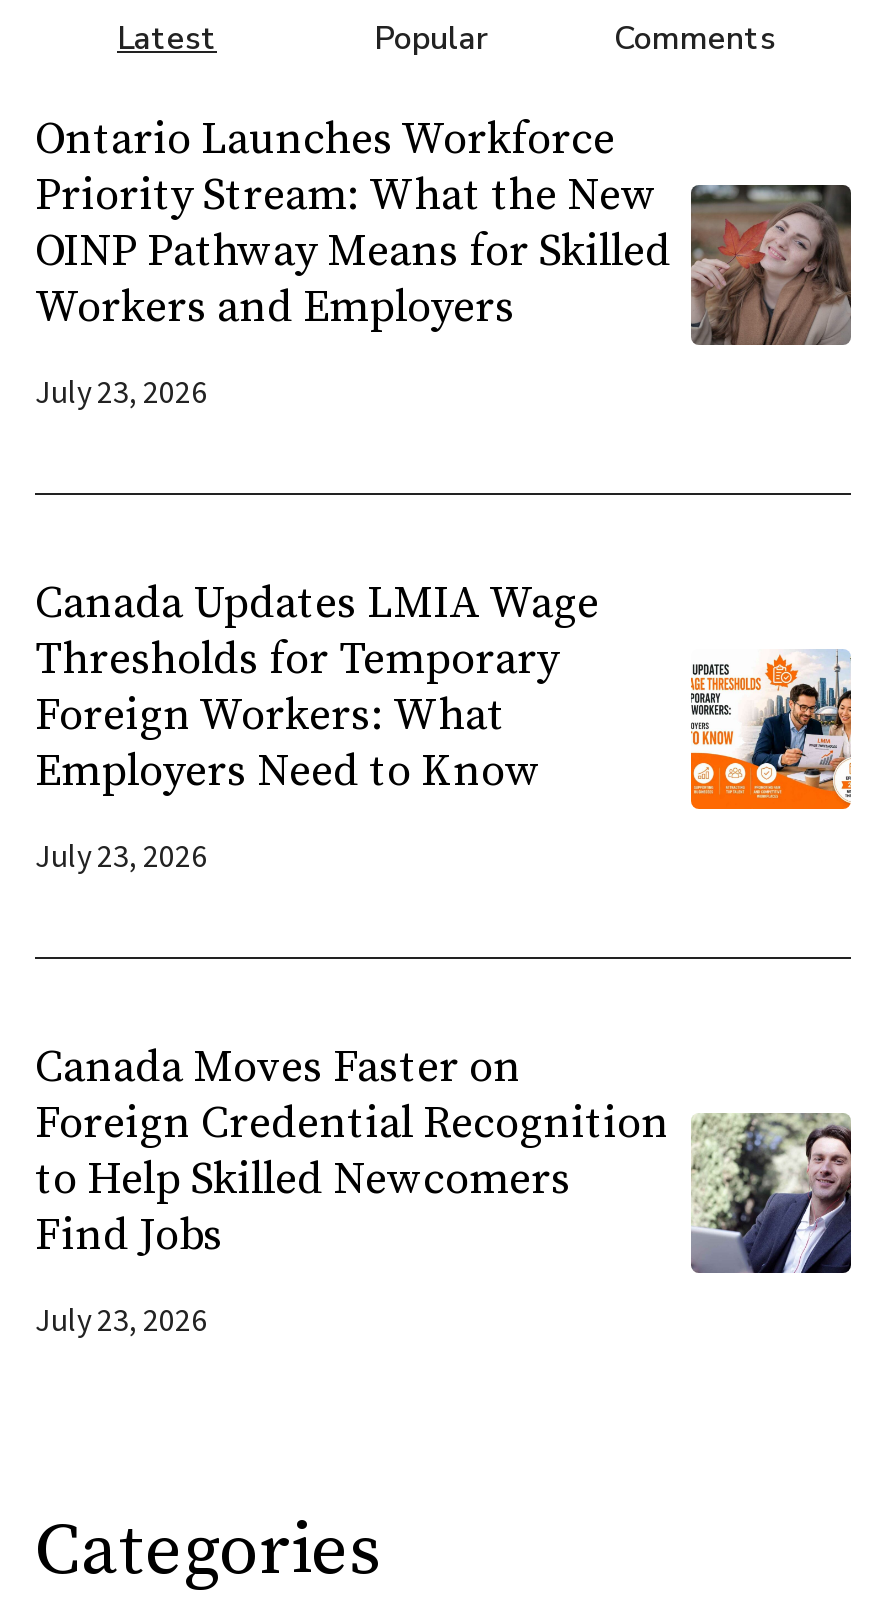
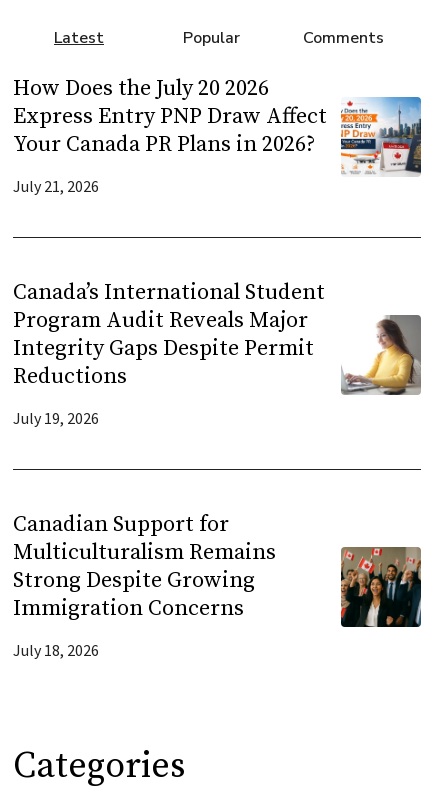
- [image]
- Ontario Launches Workforce
- Priority Stream: What the New
- OINP Pathway Means for Skilled
- Workers and Employers
+ [image]
+ How Does the July 20 2026
+ Express Entry PNP Draw Affect
+ Your Canada PR Plans in 2026?

- July 23, 2026
+ July 21, 2026

- Canada Updates LMIA Wage
- Thresholds for Temporary
- Foreign Workers: What
- Employers Need to Know
+ Canada’s International Student
+ Program Audit Reveals Major
+ Integrity Gaps Despite Permit
+ Reductions

- [image]
+ [image]

- July 23, 2026
+ July 19, 2026

- Canada Moves Faster on
- Foreign Credential Recognition
- to Help Skilled Newcomers
- Find Jobs
+ Canadian Support for
+ Multiculturalism Remains
+ Strong Despite Growing
+ Immigration Concerns

- [image]
+ [image]

- July 23, 2026
+ July 18, 2026
